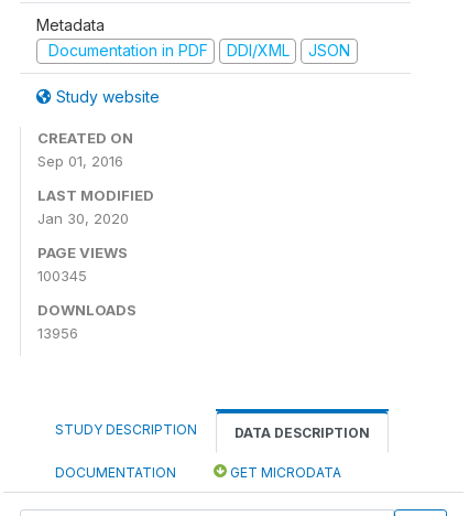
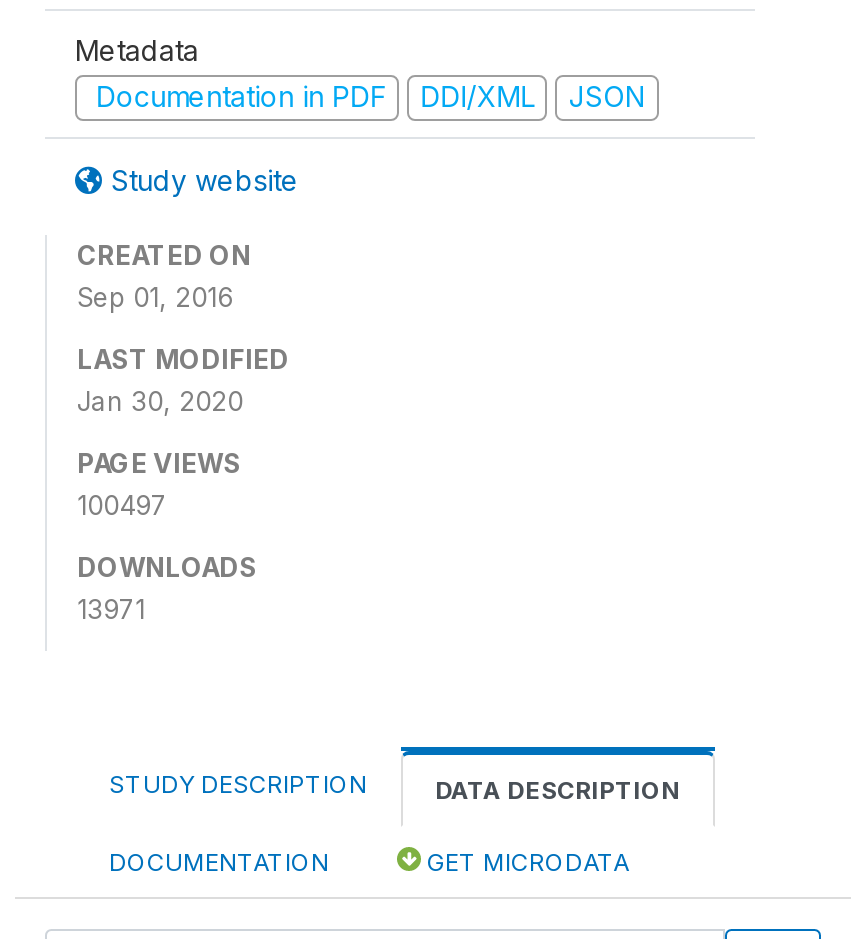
- 100345
+ 100497

- 13956
+ 13971
